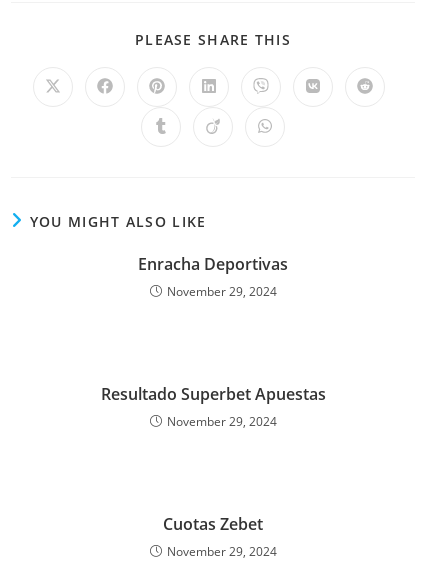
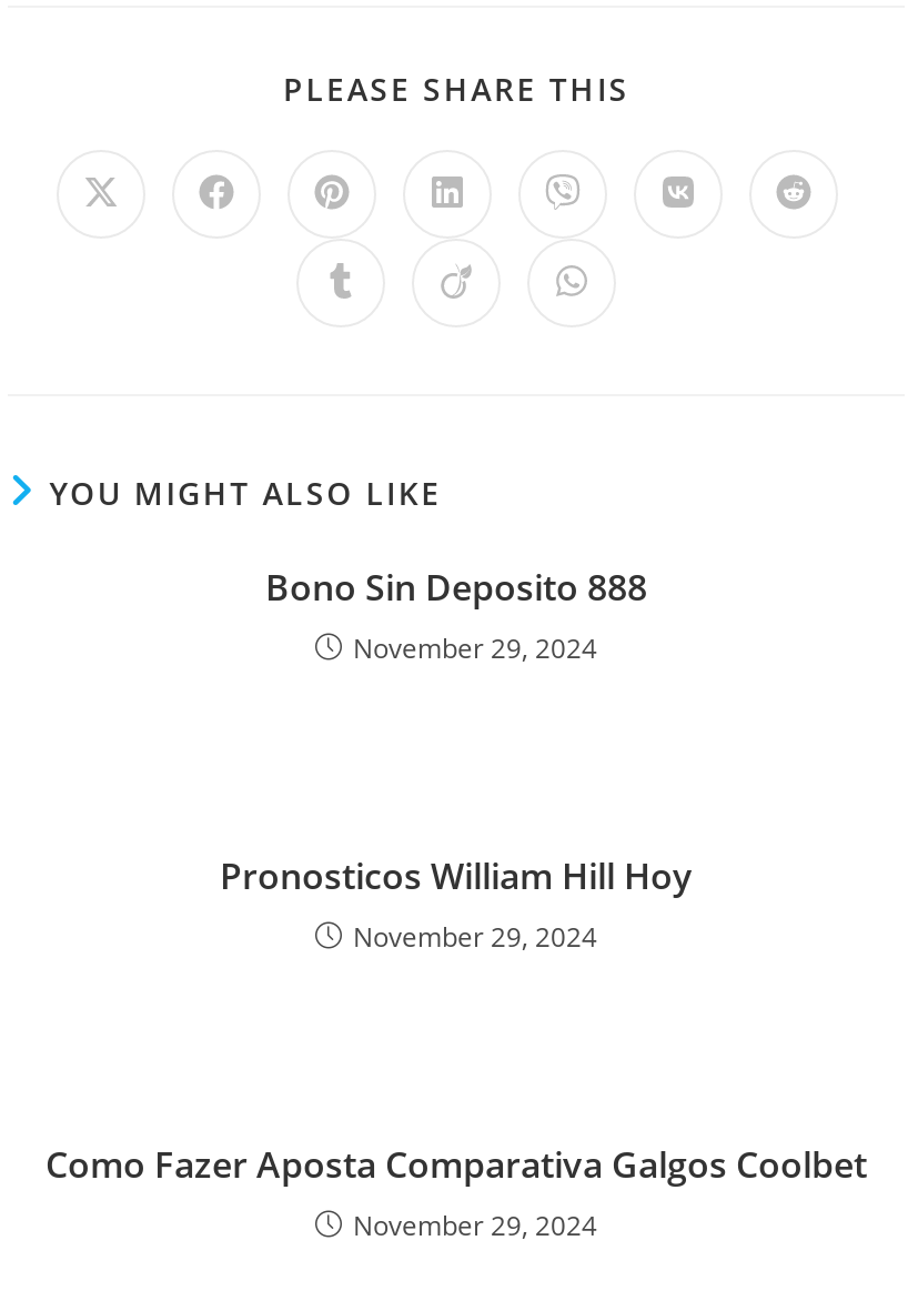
- Enracha Deportivas
+ Bono Sin Deposito 888

- Resultado Superbet Apuestas
+ Pronosticos William Hill Hoy

- Cuotas Zebet
+ Como Fazer Aposta Comparativa Galgos Coolbet
